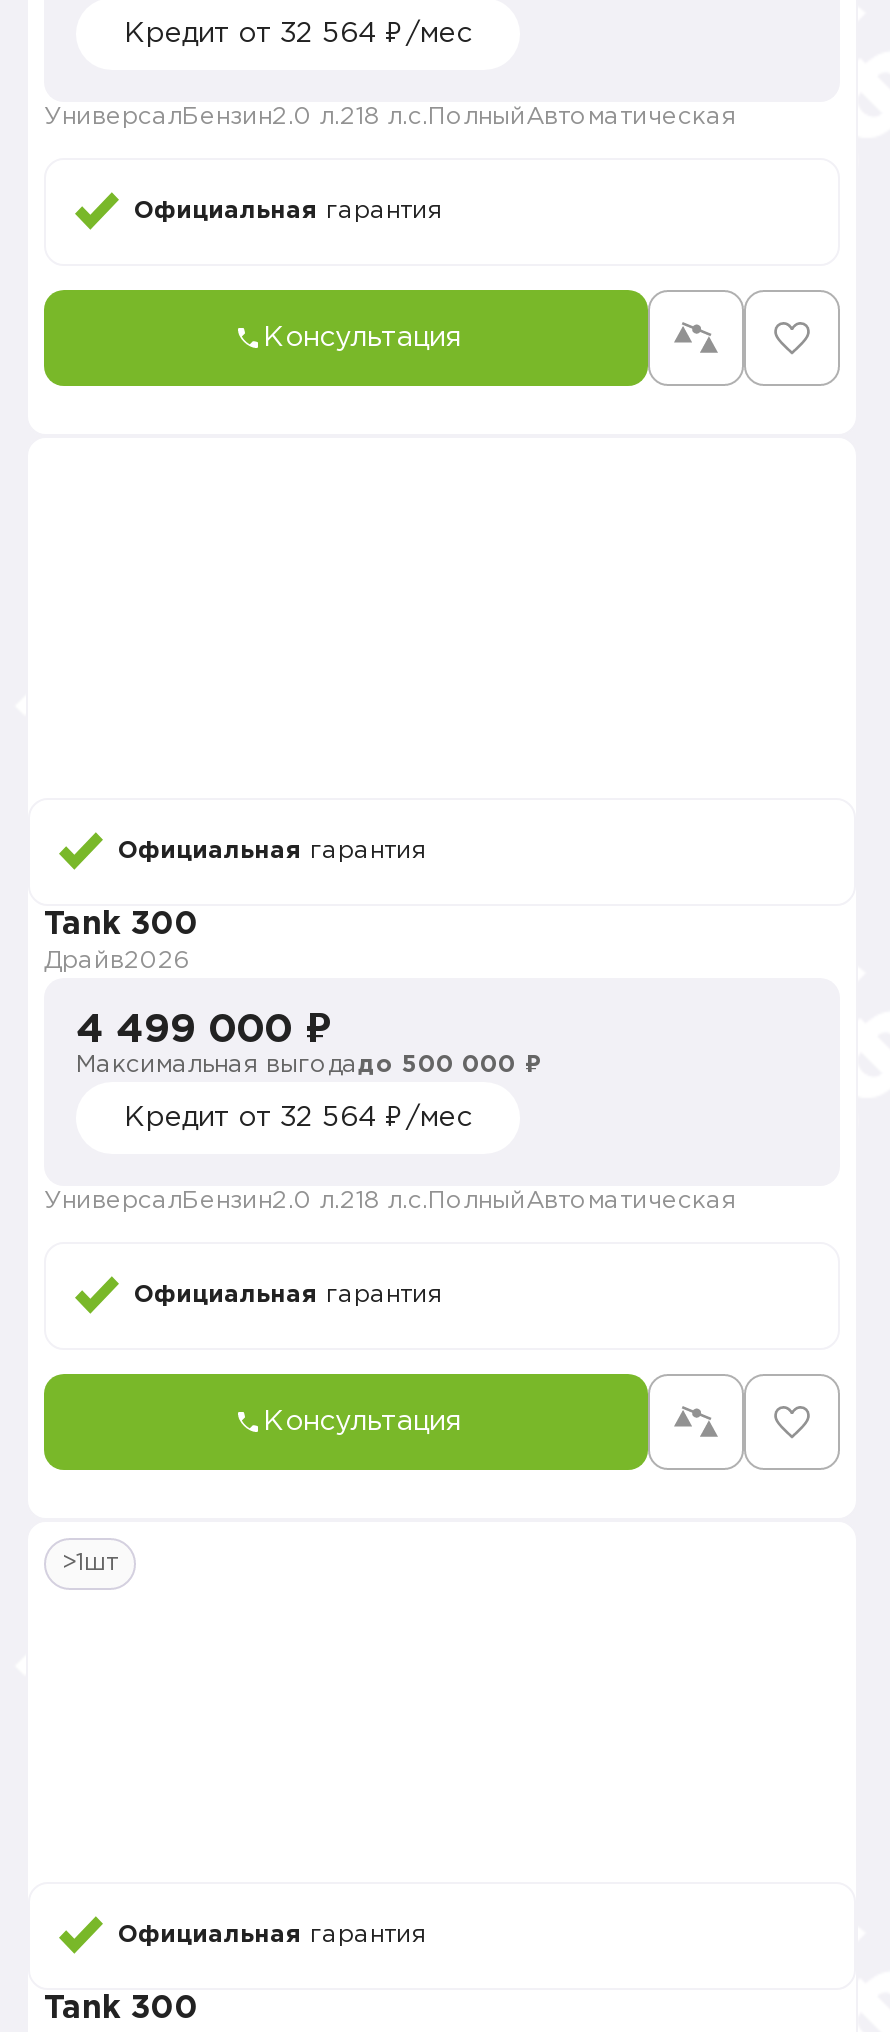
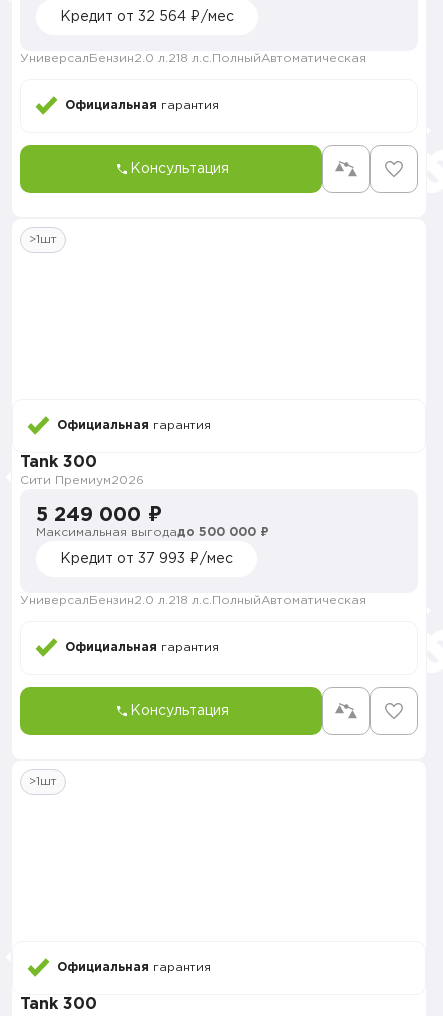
+ >1шт

- Драйв2026
+ Сити Премиум2026

- 4 499 000 ₽
+ 5 249 000 ₽

- Кредит от 32 564 ₽/мес
+ Кредит от 37 993 ₽/мес
